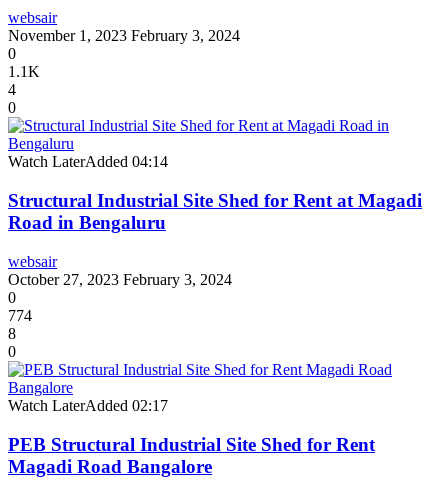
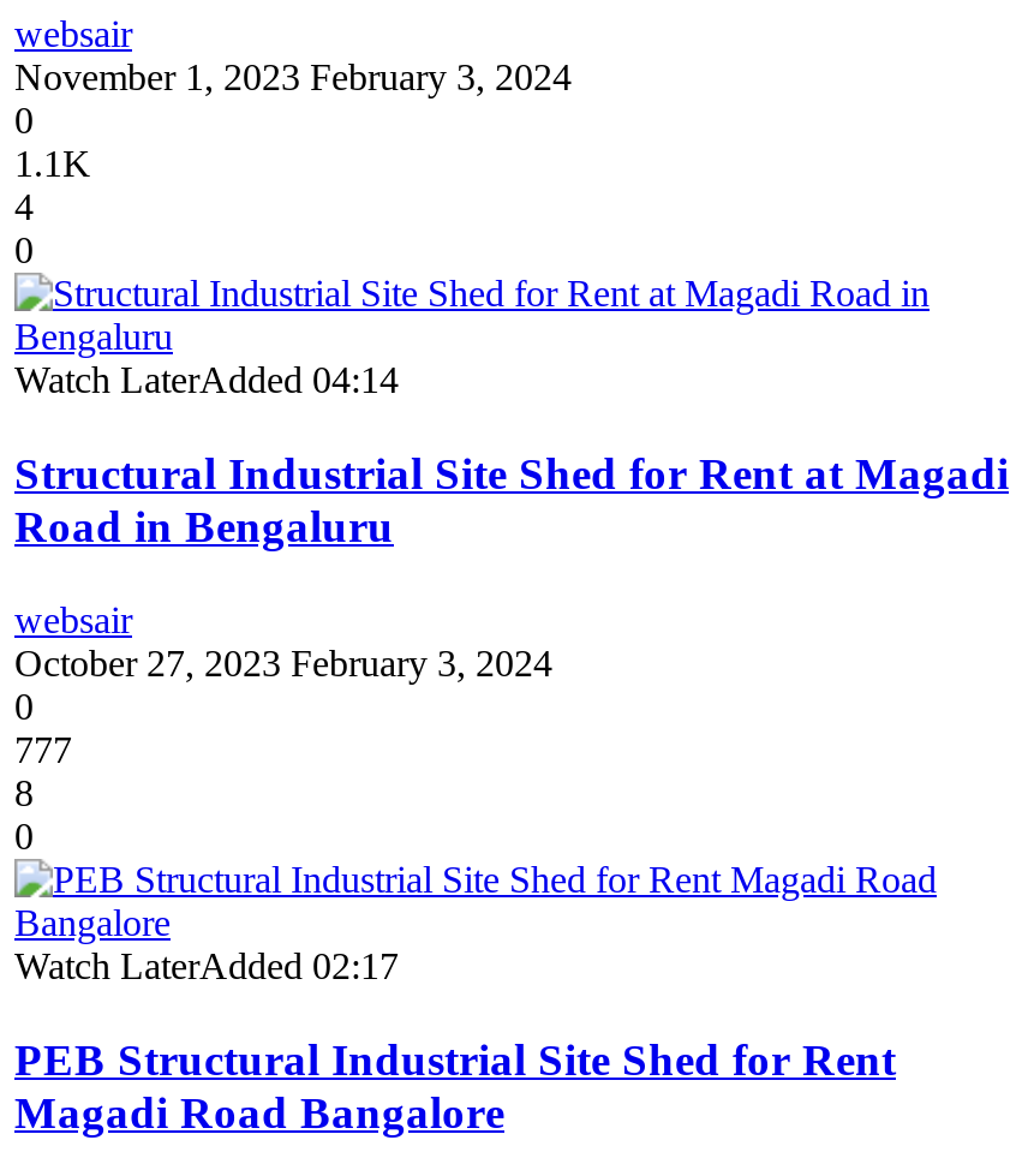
- 774
+ 777
